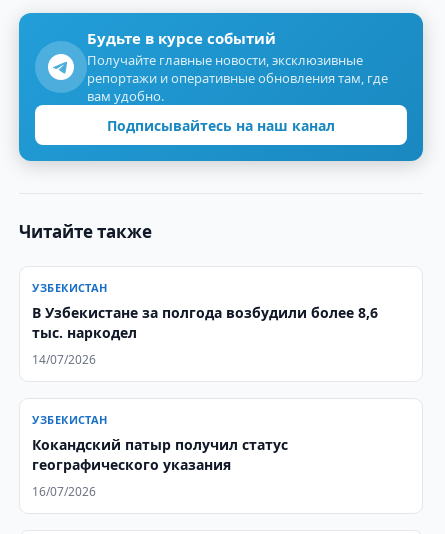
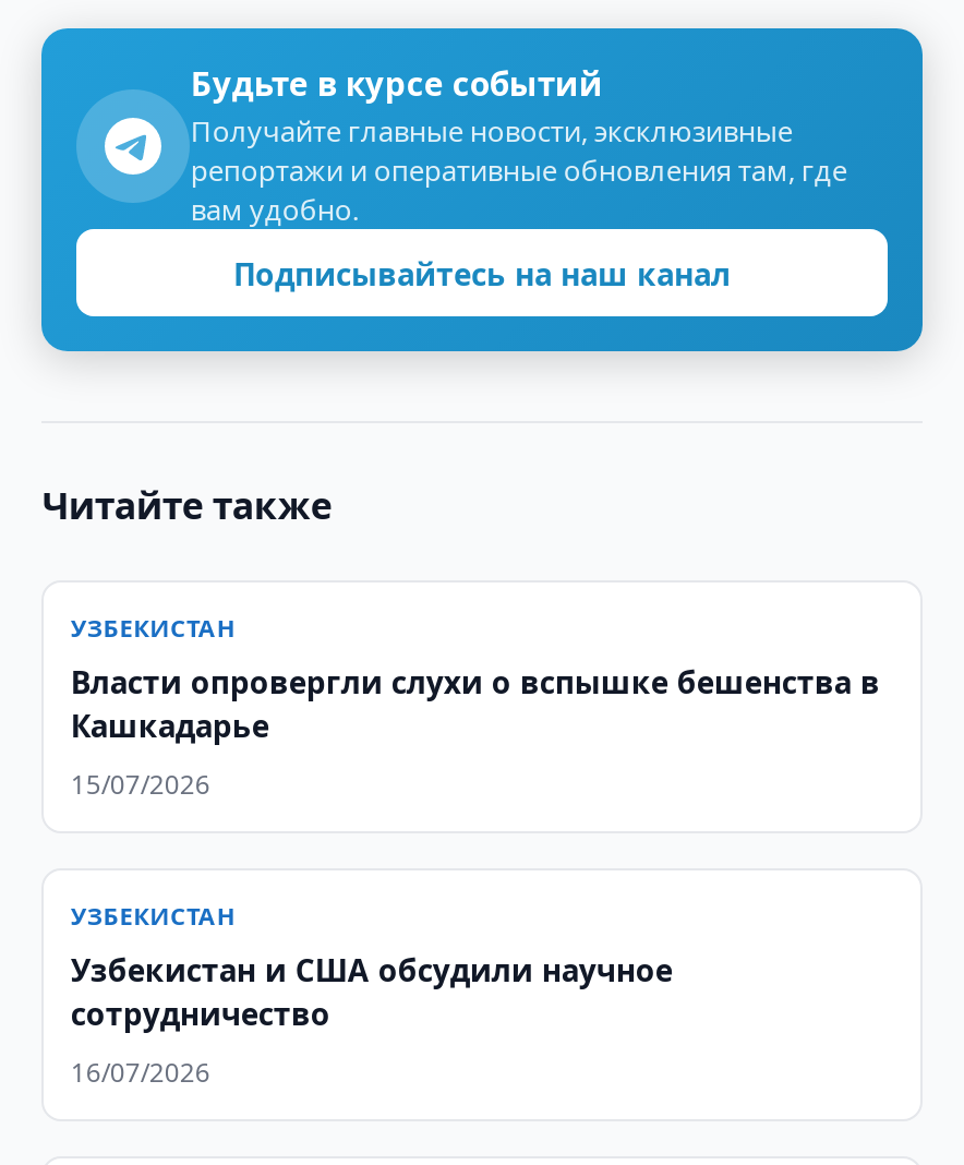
- В Узбекистане за полгода возбудили более 8,6
- тыс. наркодел
+ Власти опровергли слухи о вспышке бешенства в
+ Кашкадарье

- 14/07/2026
+ 15/07/2026

- Кокандский патыр получил статус
- географического указания
+ Узбекистан и США обсудили научное
+ сотрудничество
